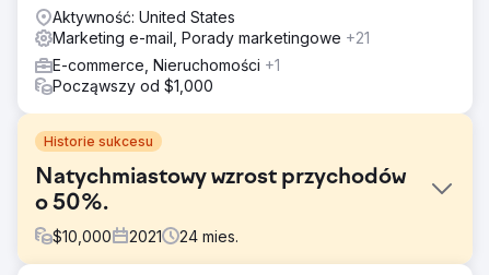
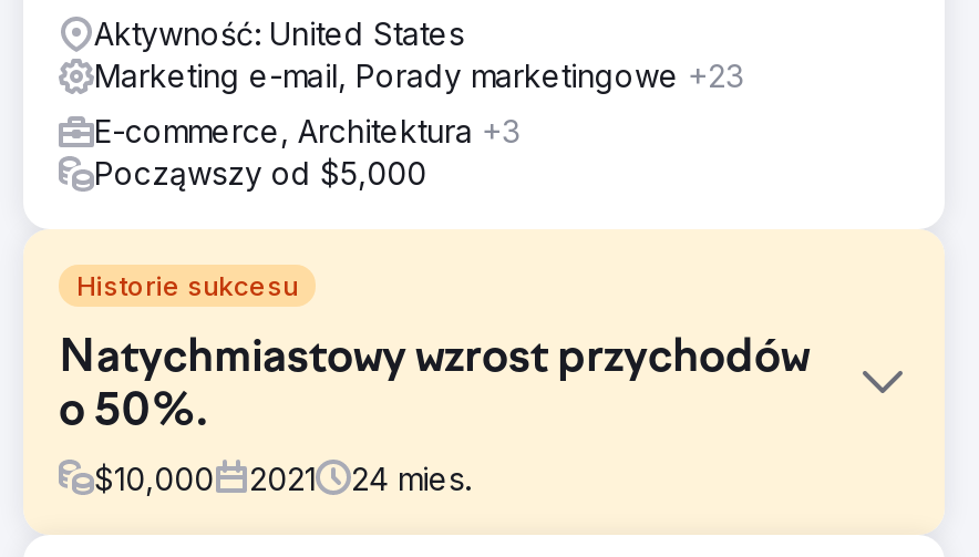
- Marketing e-mail, Porady marketingowe +21
+ Marketing e-mail, Porady marketingowe +23

- E-commerce, Nieruchomości +1
+ E-commerce, Architektura +3

- Począwszy od $1,000
+ Począwszy od $5,000
